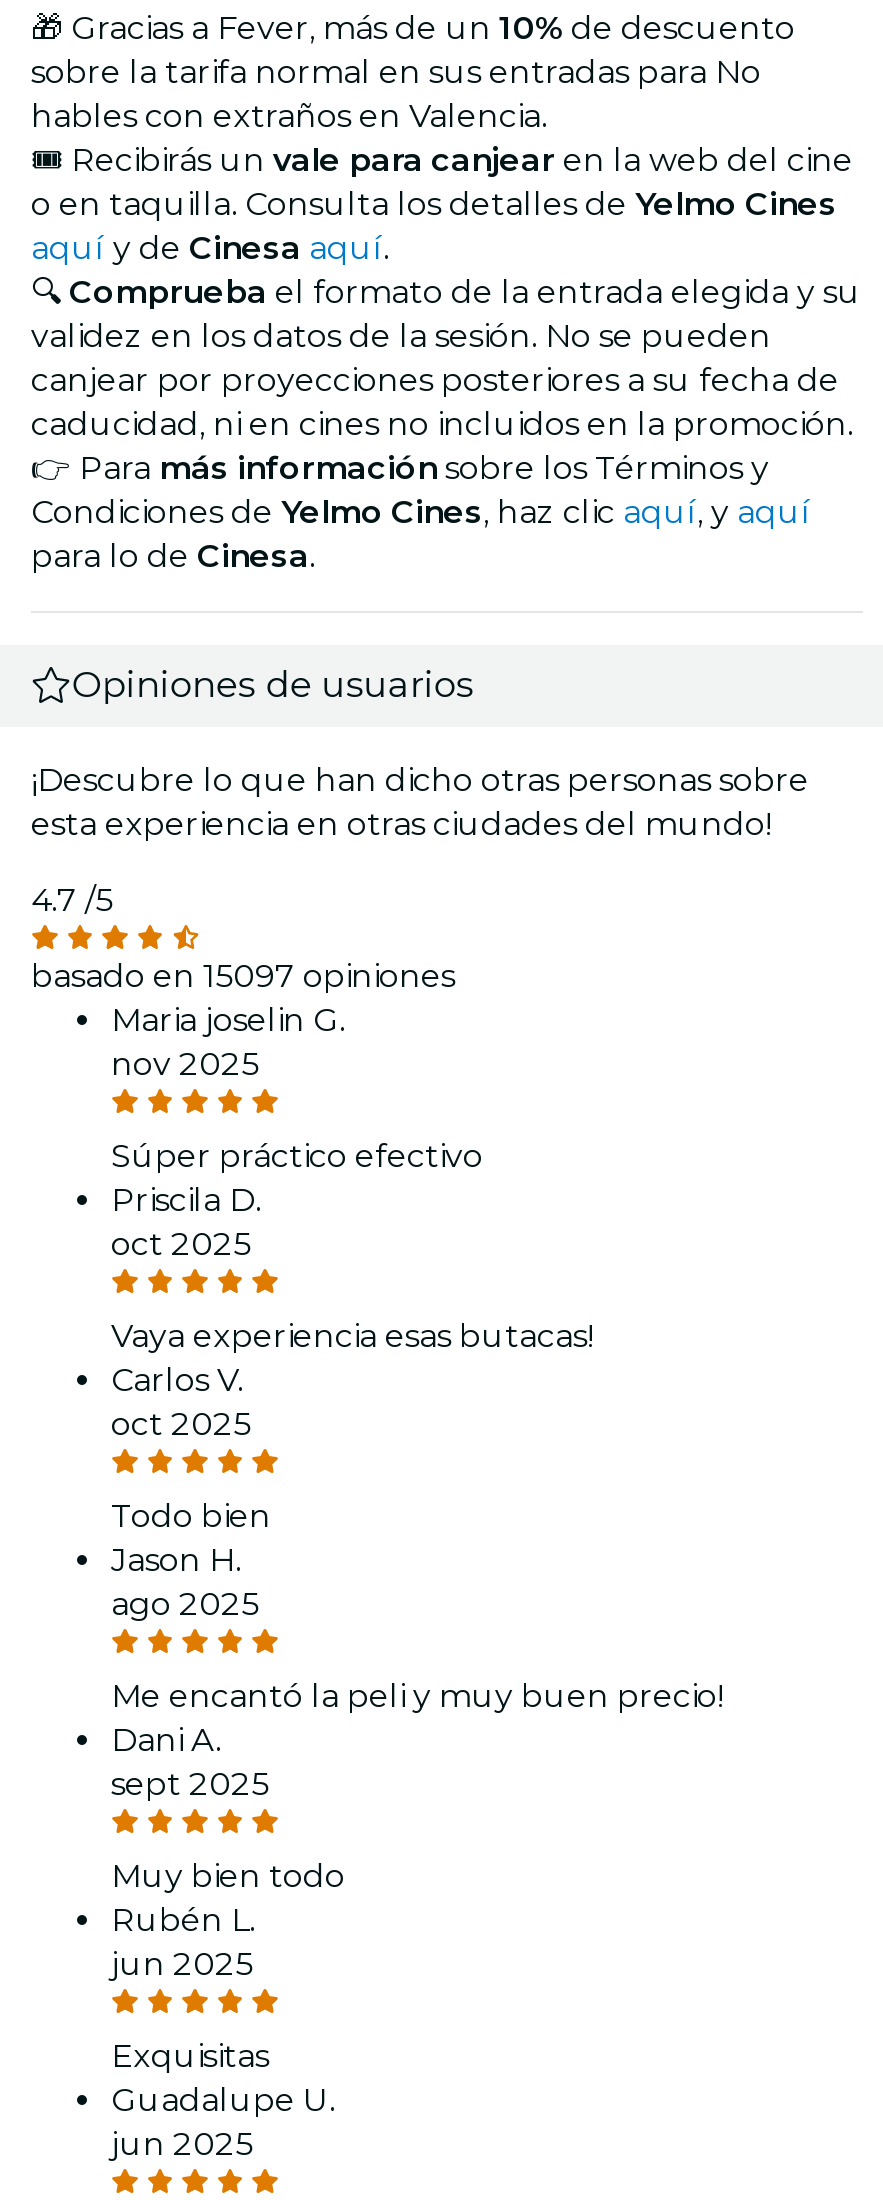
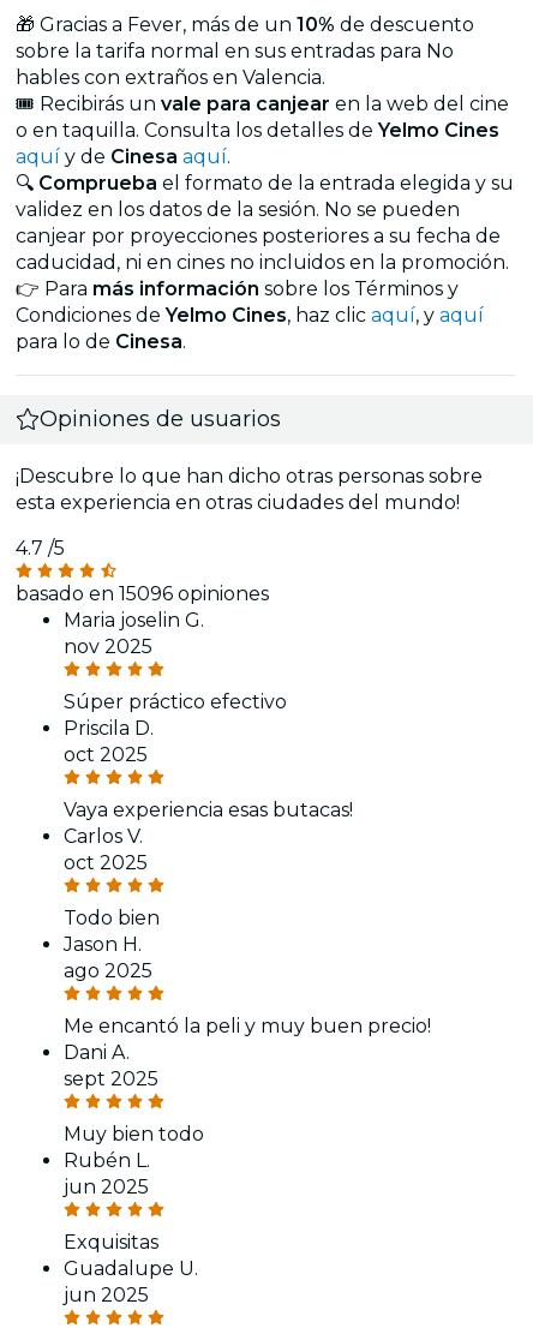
- basado en 15097 opiniones
+ basado en 15096 opiniones
